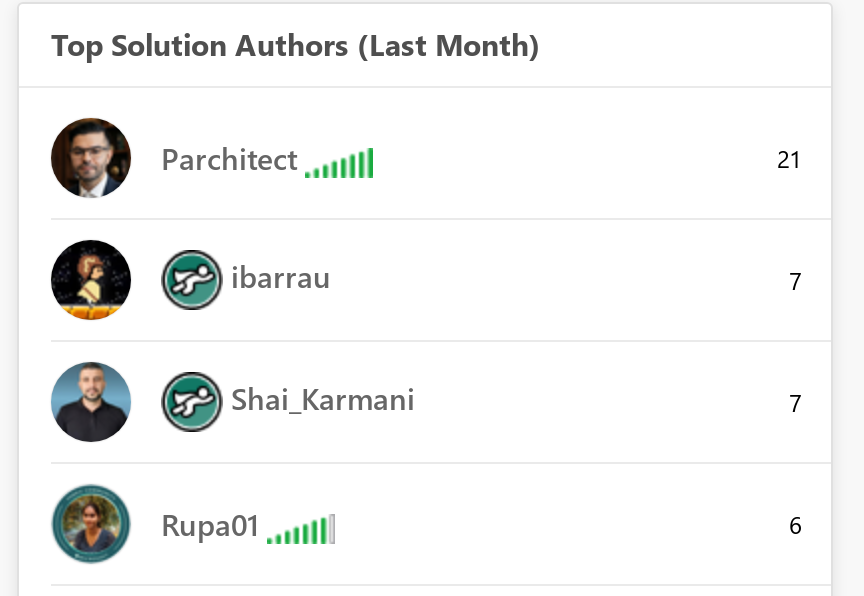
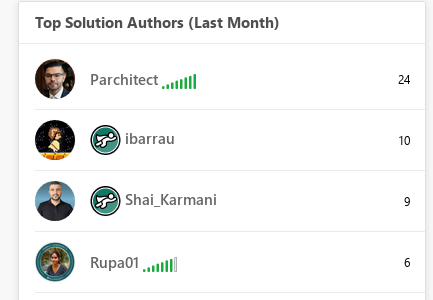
- 21
+ 24

- 7
+ 10

- 7
+ 9
